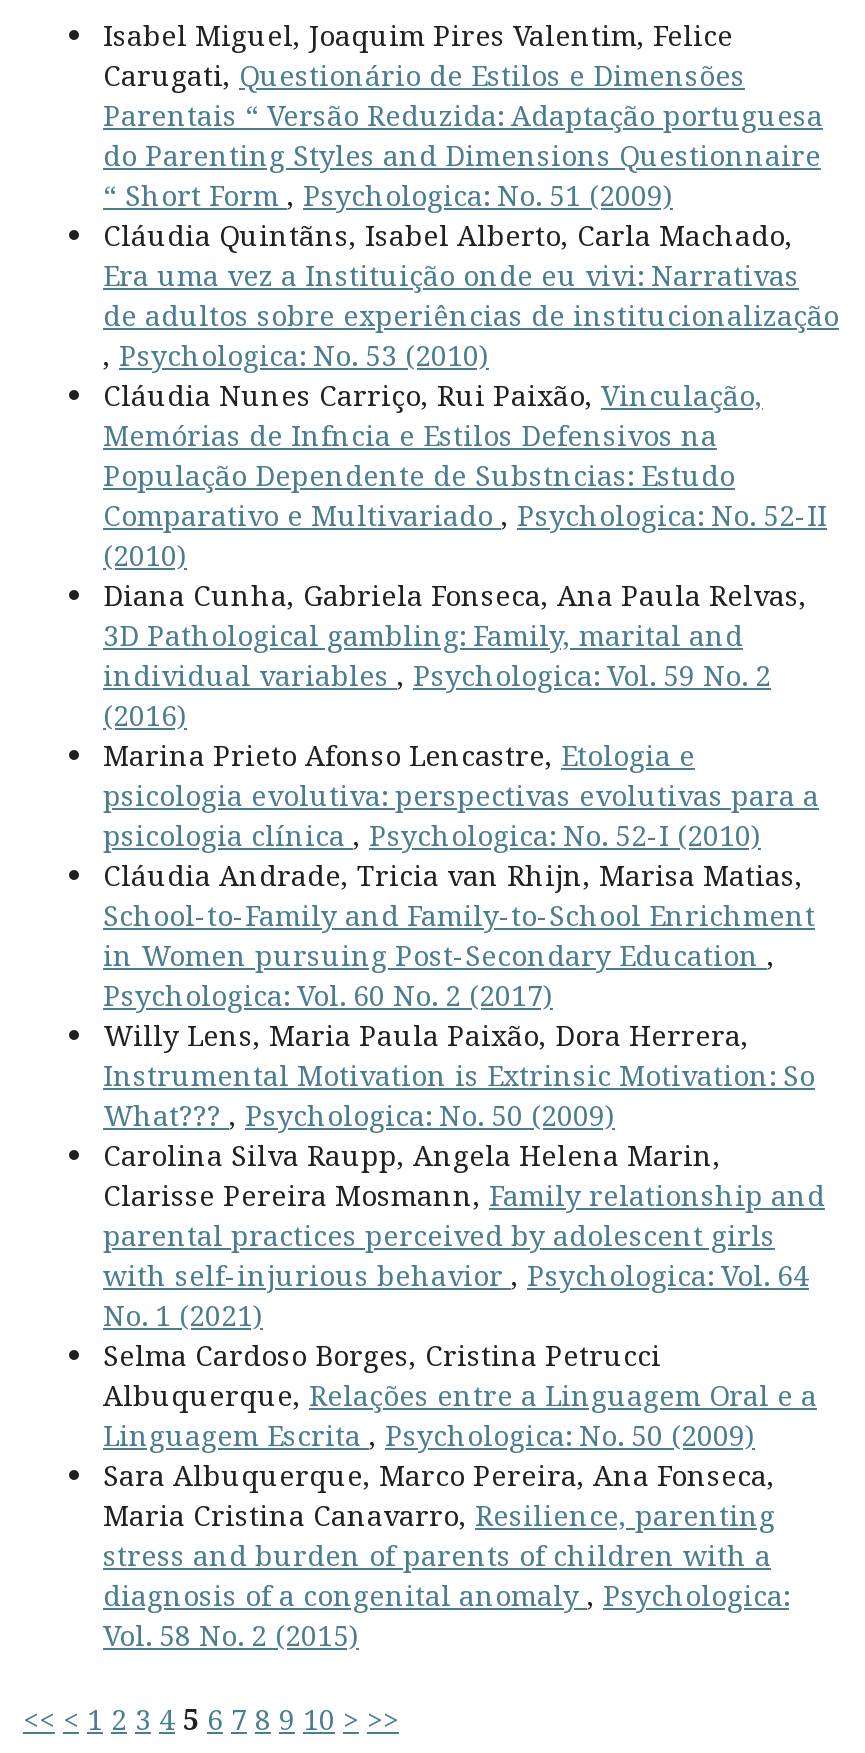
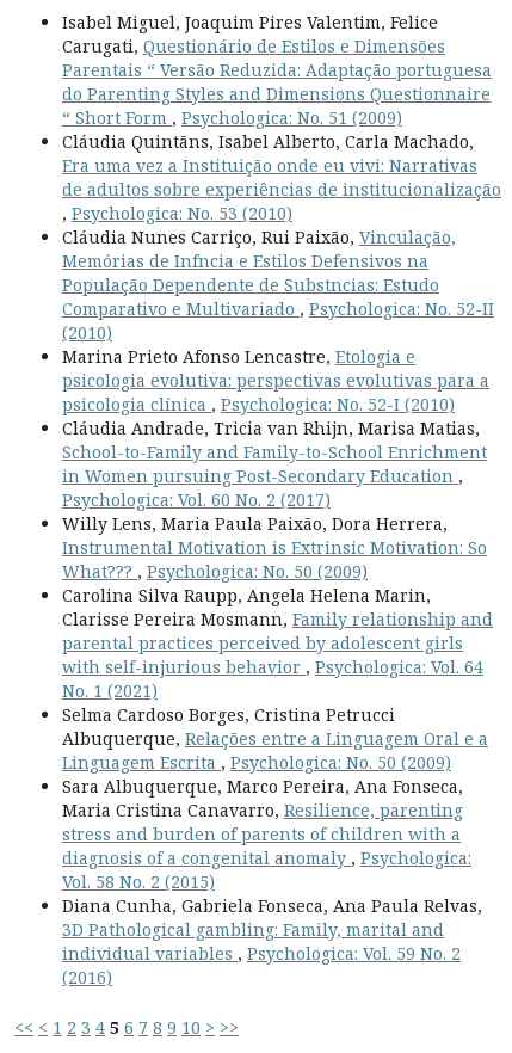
moved down: Diana Cunha, Gabriela Fonseca, Ana Paula Relvas, | 3D Pathological gambling: Family, marital and | individual variables, Psychologica: Vol. 59 No. 2 | (2016)

moved up: Marina Prieto Afonso Lencastre, Etologia e | psicologia evolutiva: perspectivas evolutivas para a | Cláudia Andrade, Tricia van Rhijn, Marisa Matias, | ... | diagnosis of a congenital anomaly, Psychologica: | Vol. 58 No. 2 (2015)
